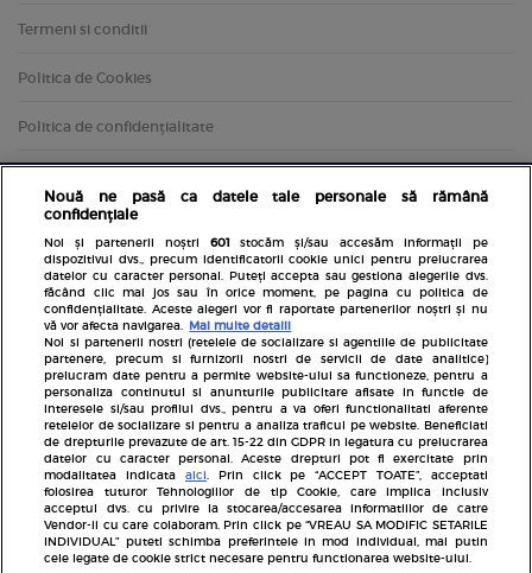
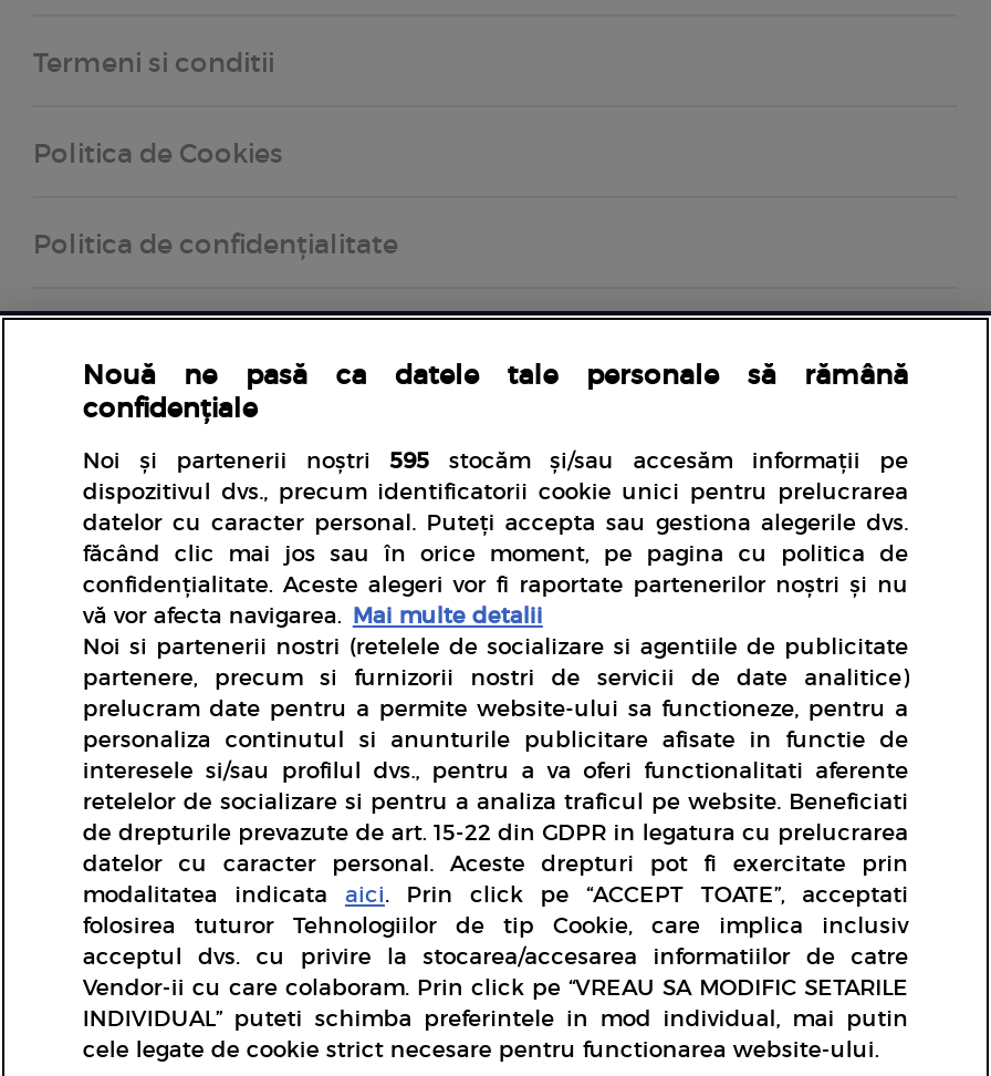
- Noi și partenerii noștri 601 stocăm și/sau accesăm informații pe
+ Noi și partenerii noștri 595 stocăm și/sau accesăm informații pe
